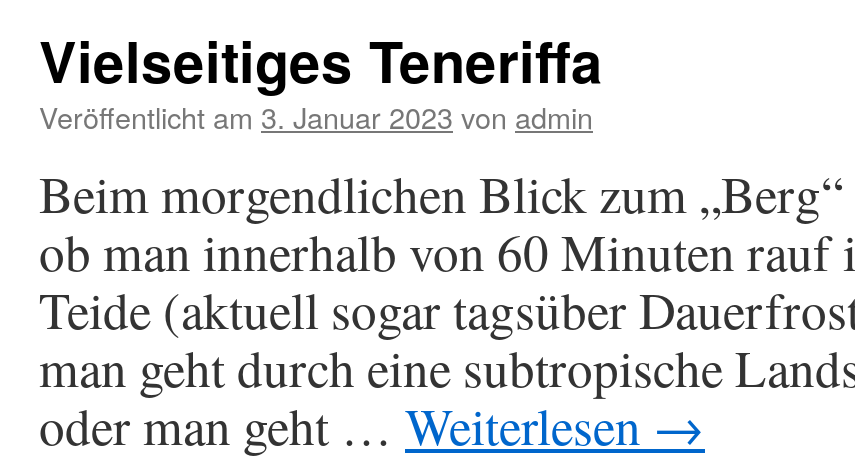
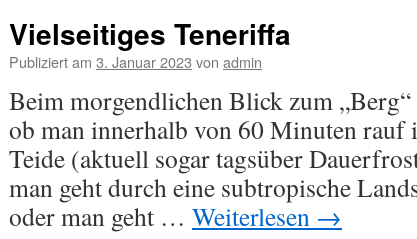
- Veröffentlicht am 3. Januar 2023 von admin
+ Publiziert am 3. Januar 2023 von admin
